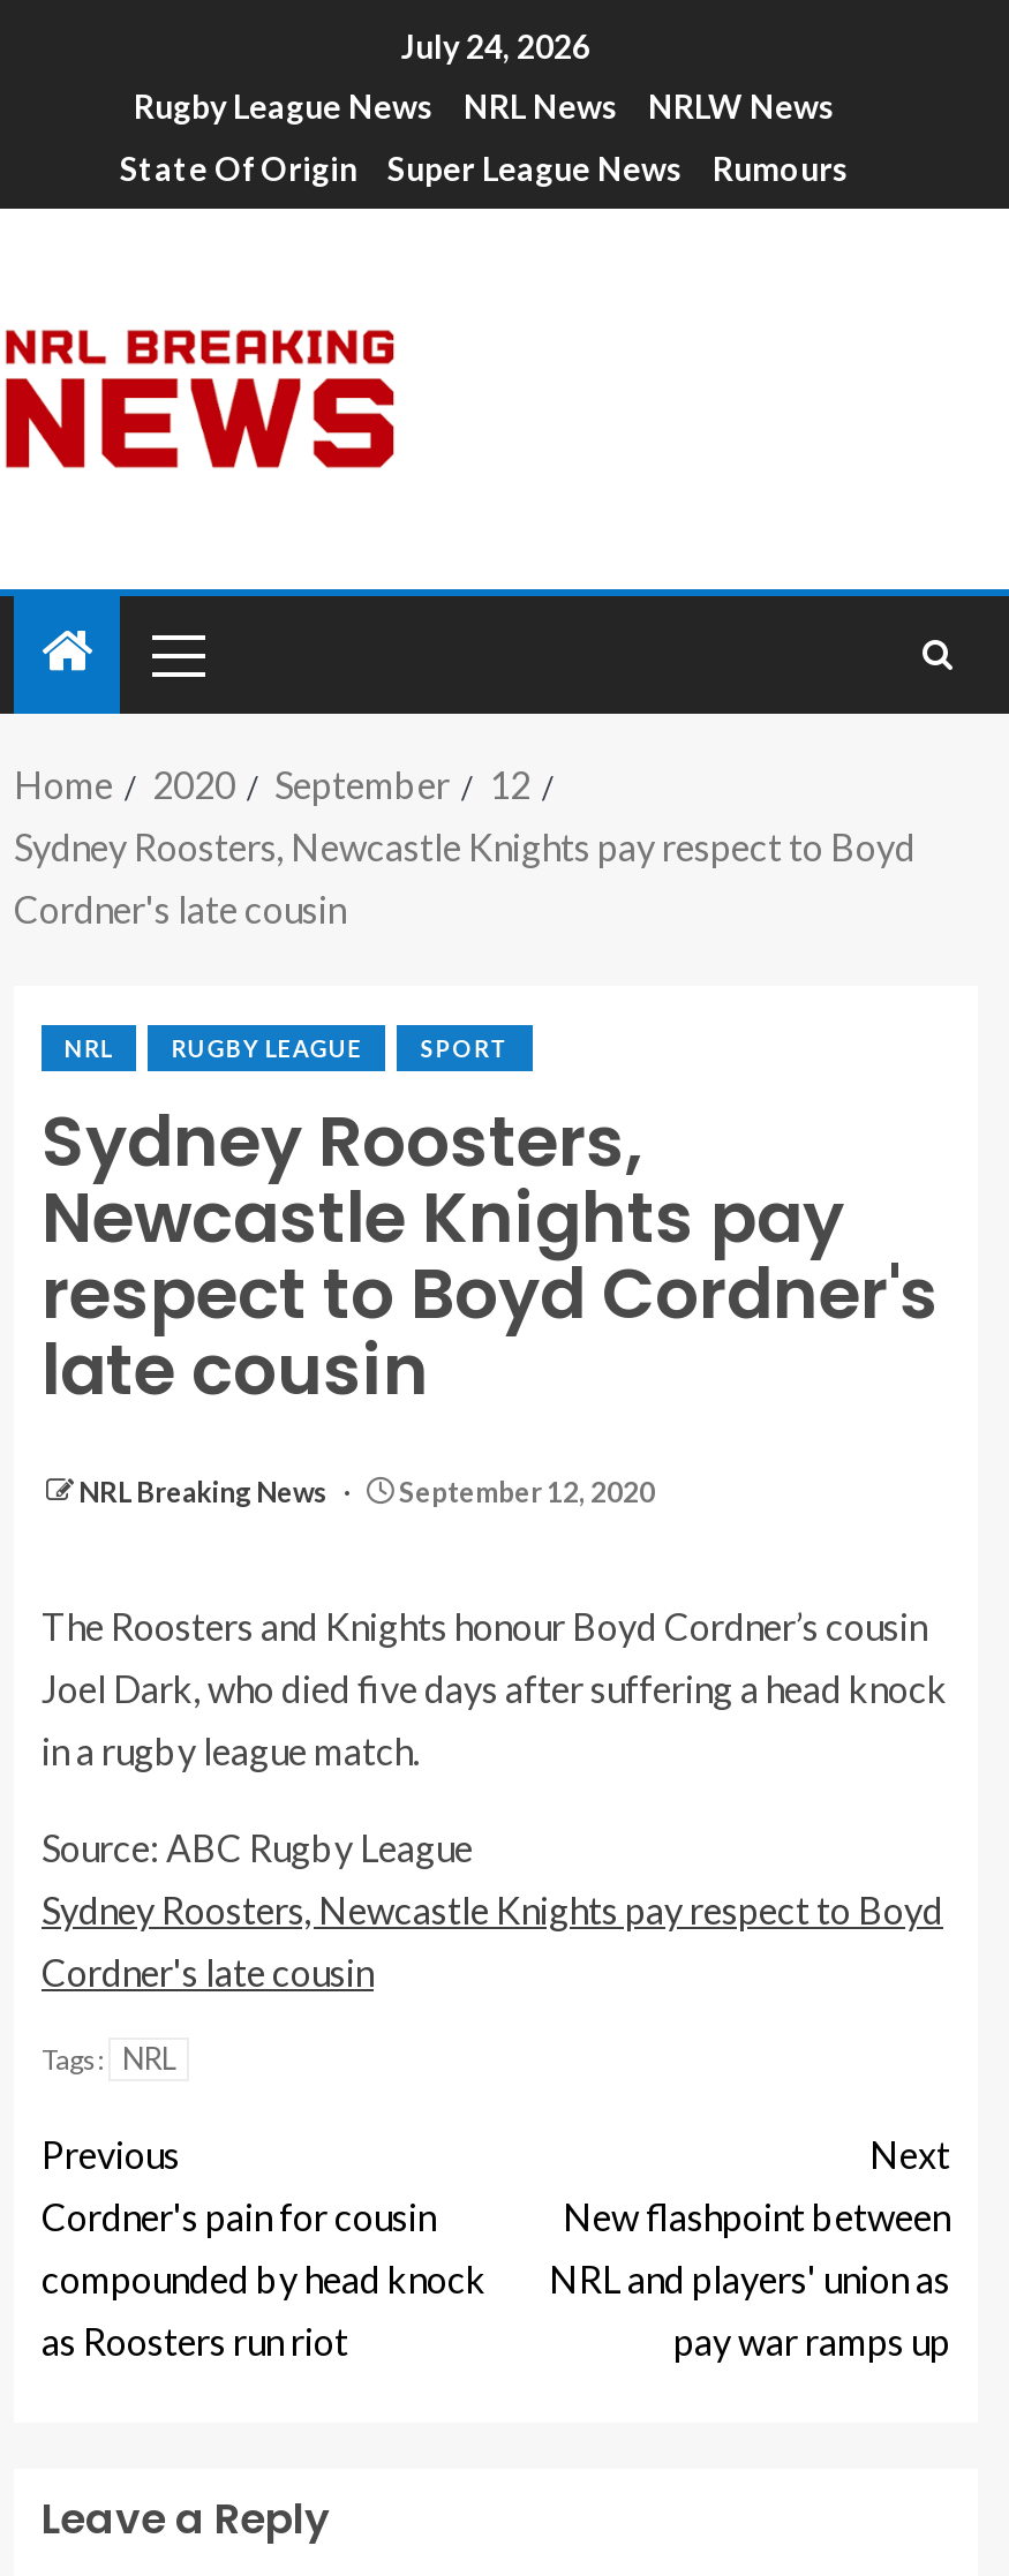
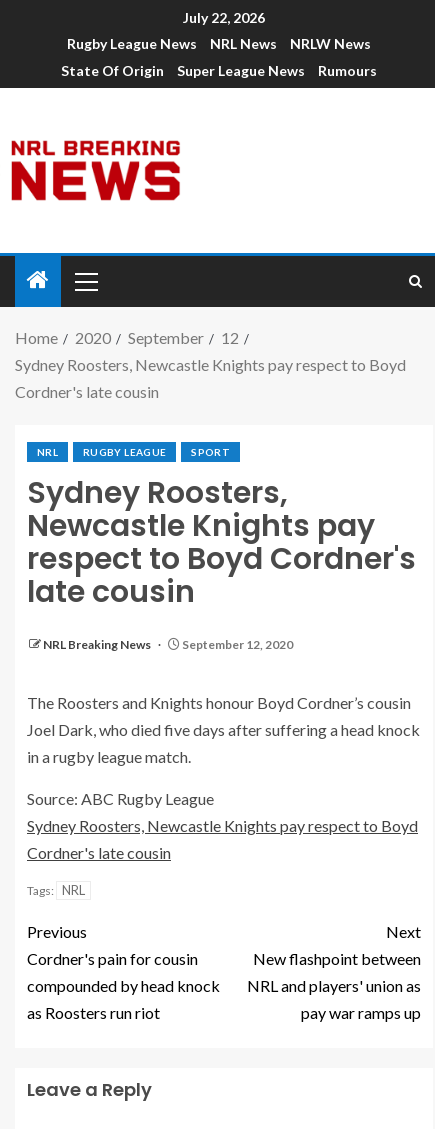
- July 24, 2026
+ July 22, 2026
